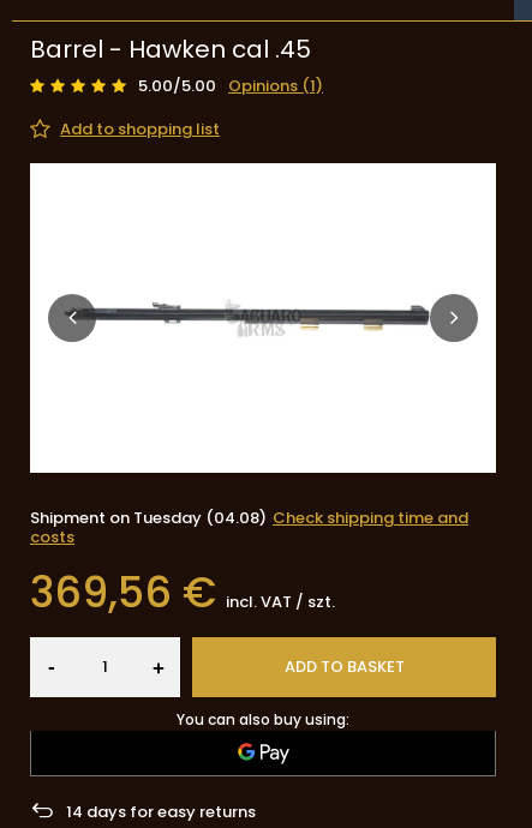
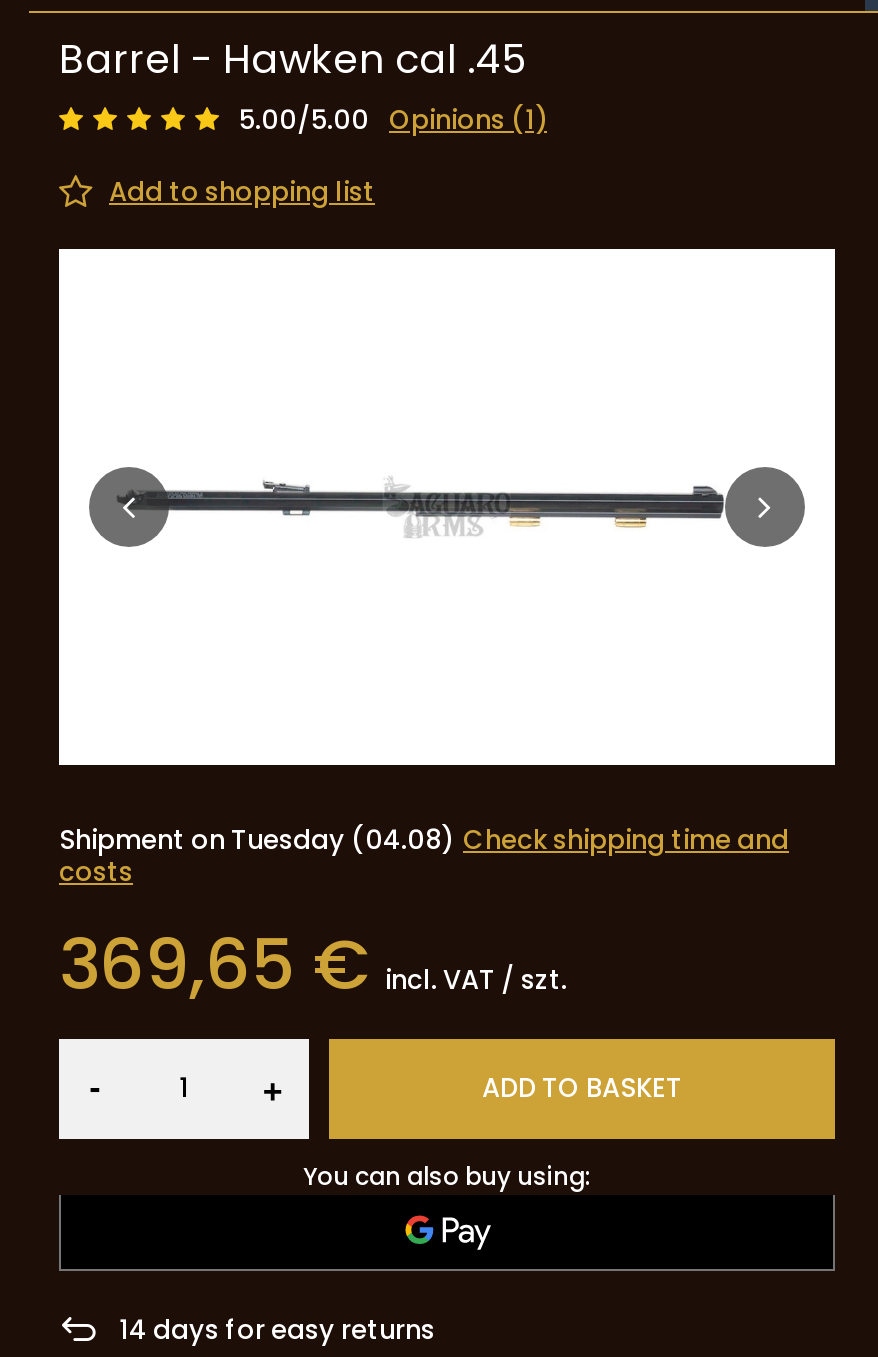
- 369,56 € incl. VAT/szt.
+ 369,65 € incl. VAT/szt.
